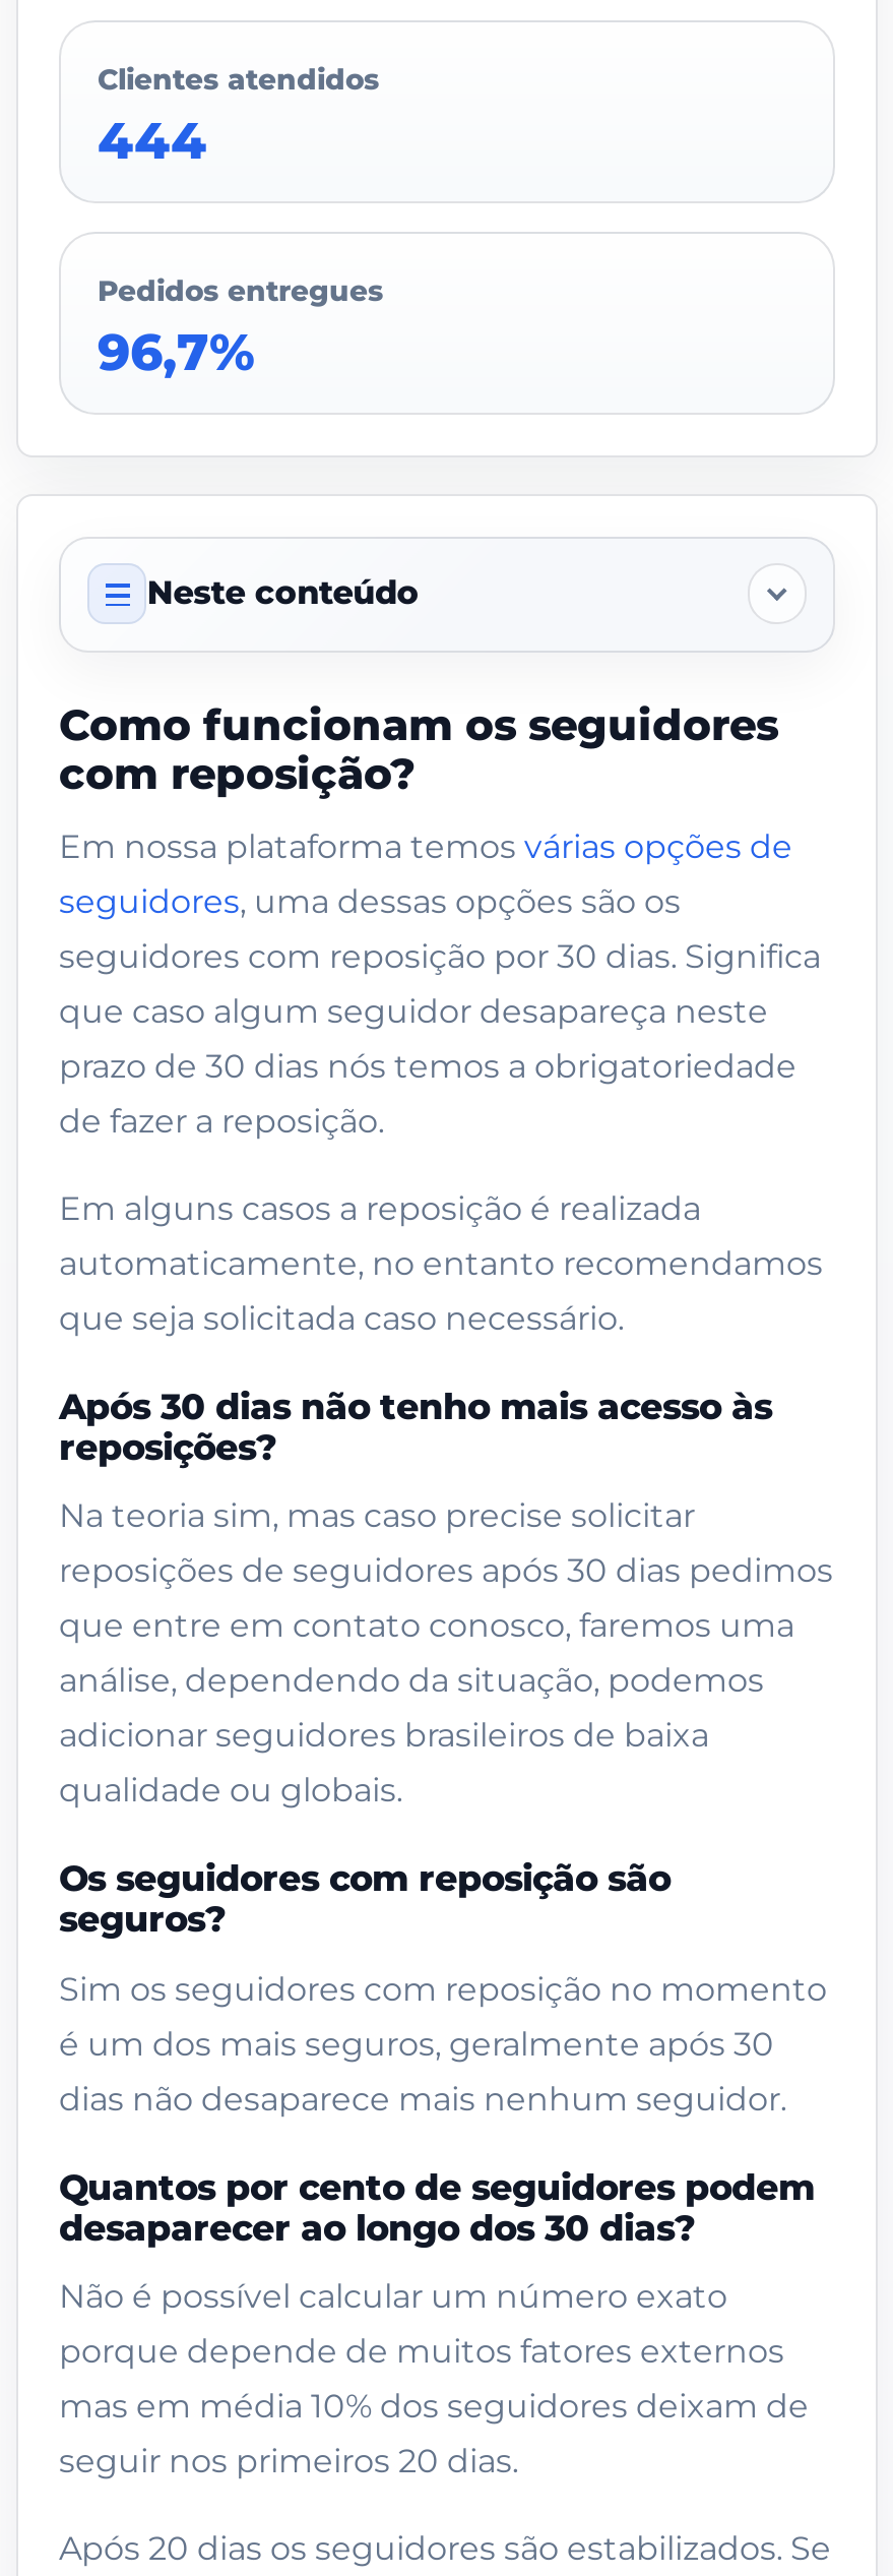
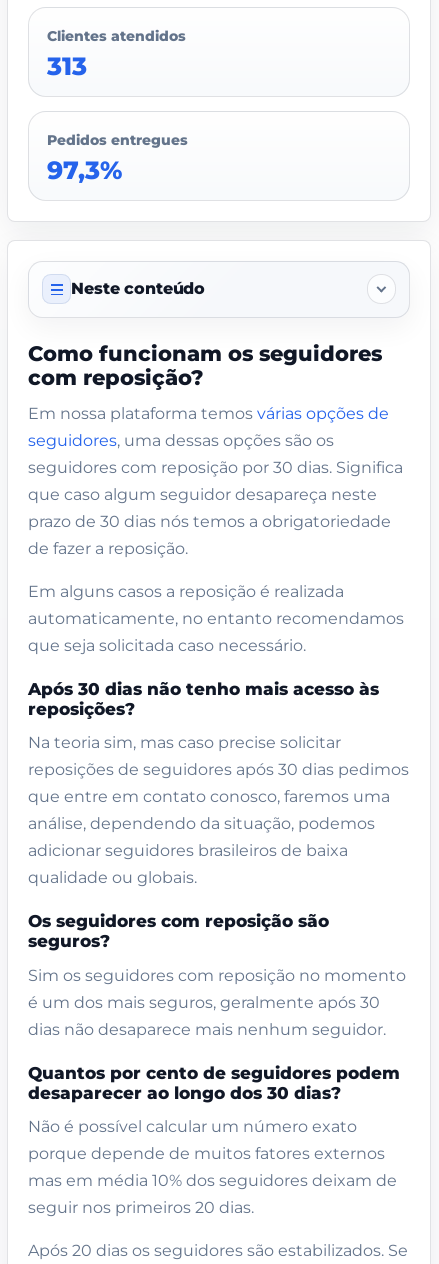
- 444
+ 313

- 96,7%
+ 97,3%
